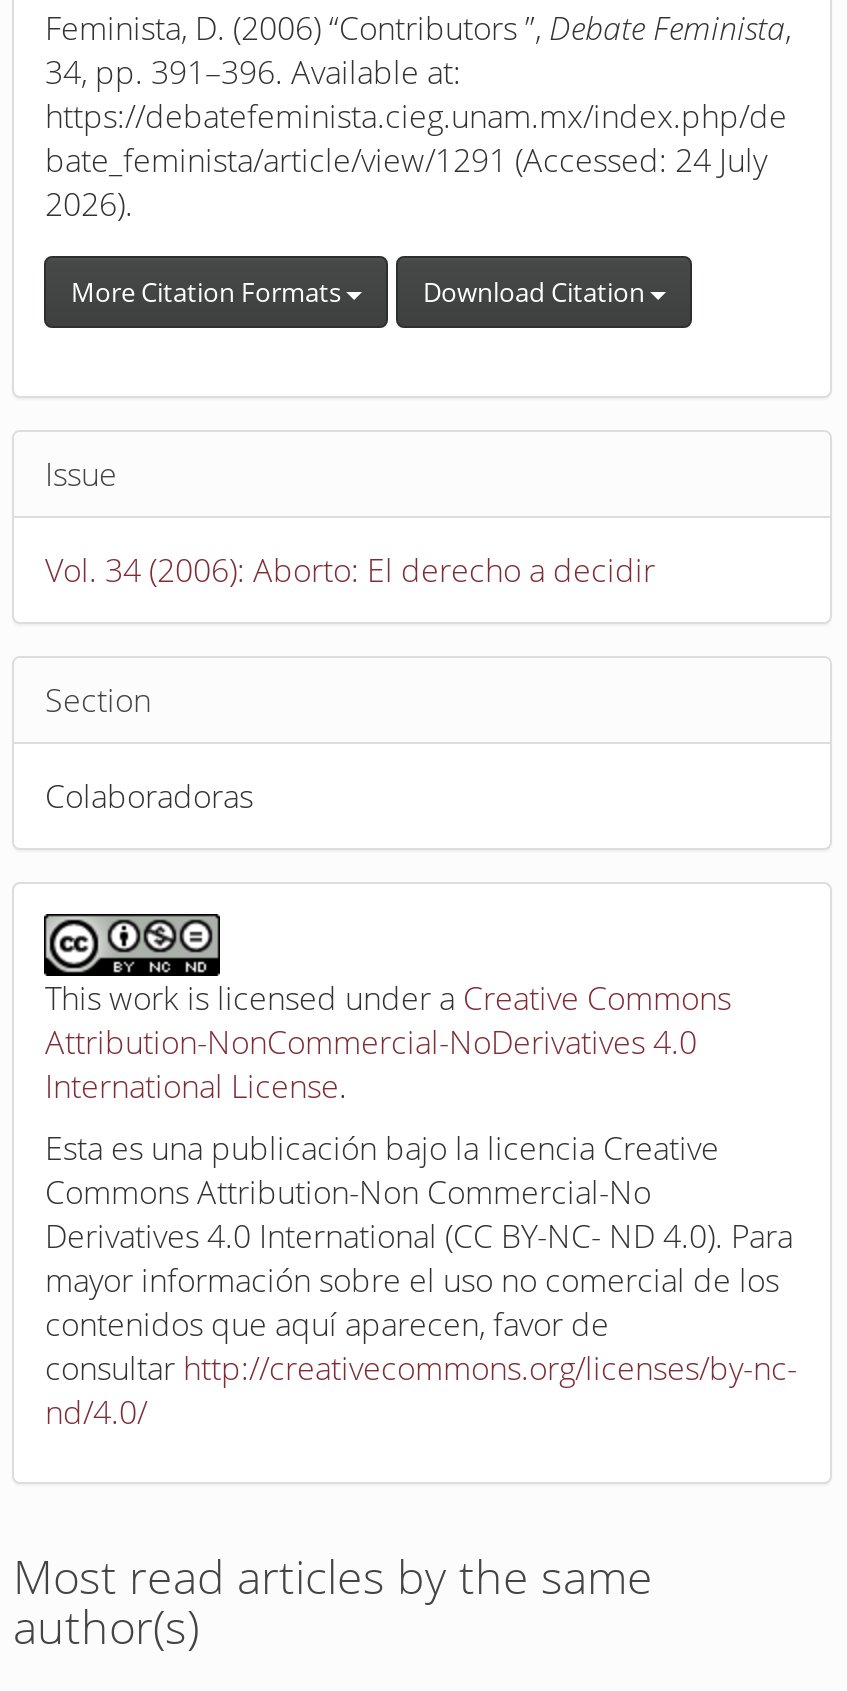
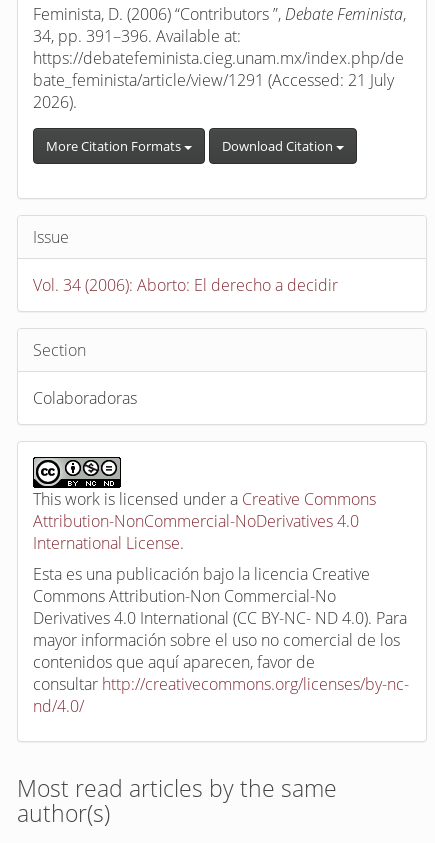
- bate_feminista/article/view/1291 (Accessed: 24 July
+ bate_feminista/article/view/1291 (Accessed: 21 July
